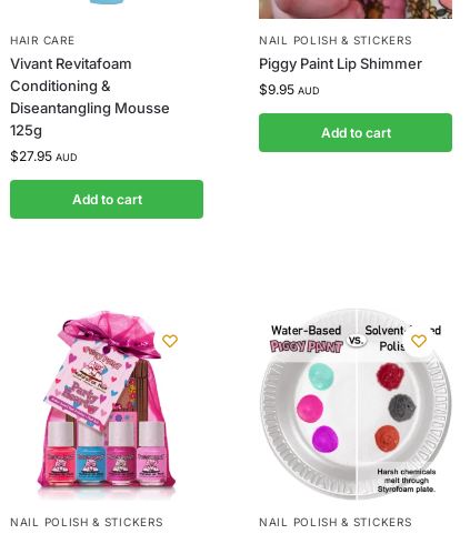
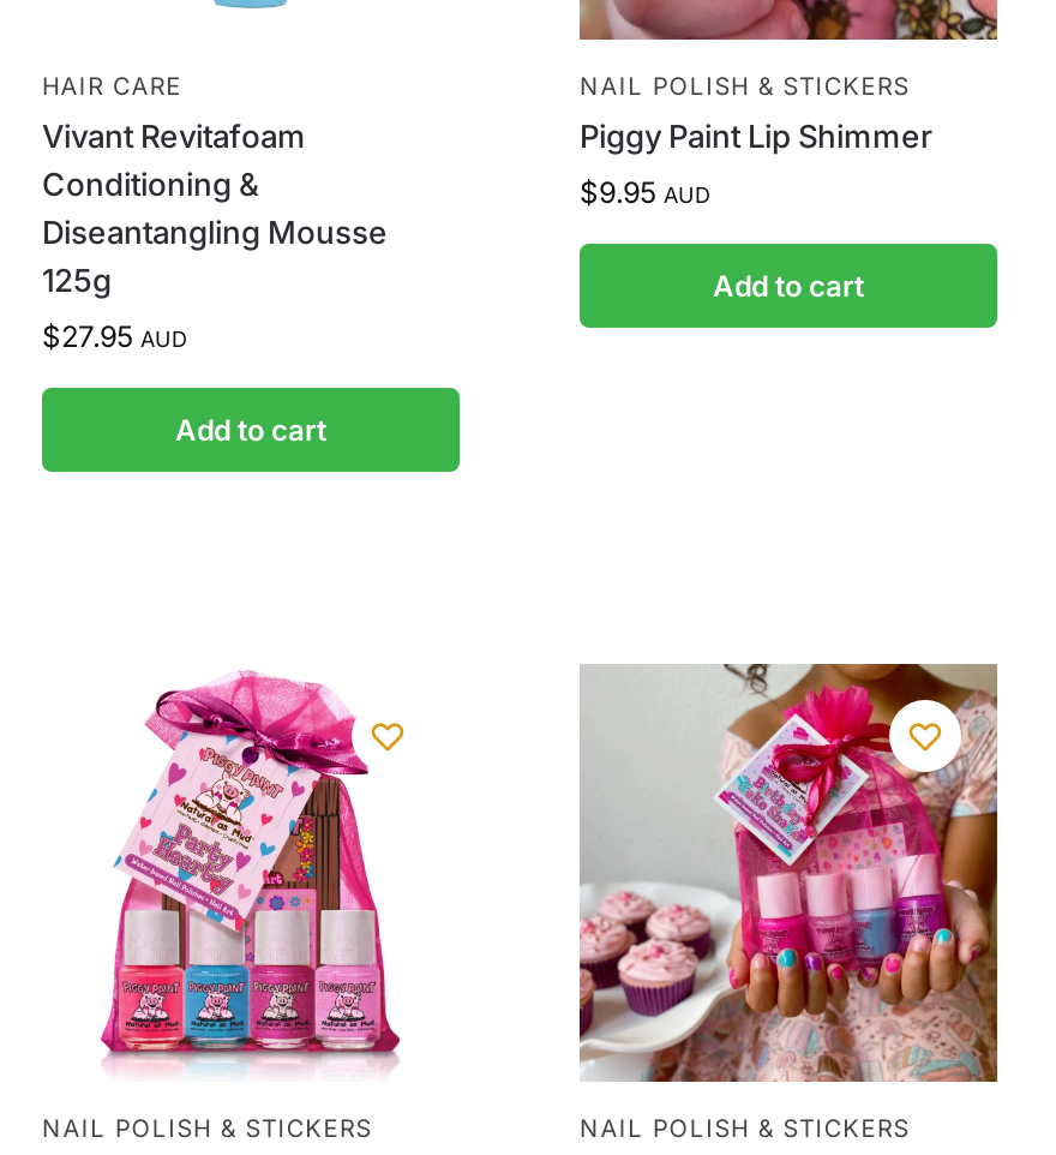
- [image]
+ [image]
